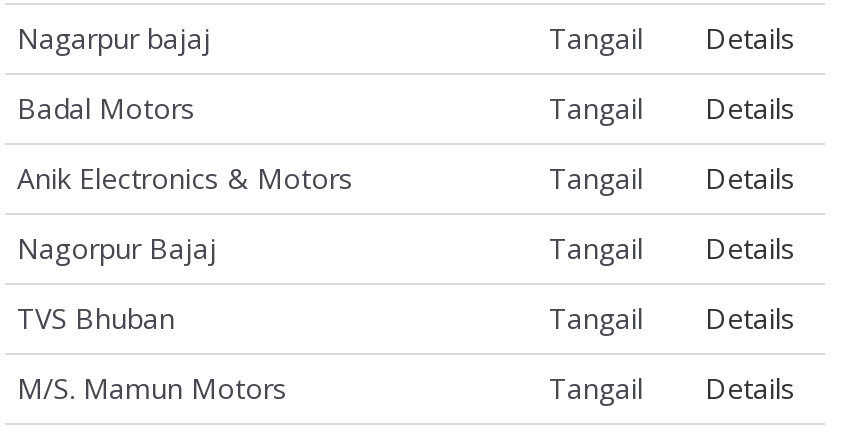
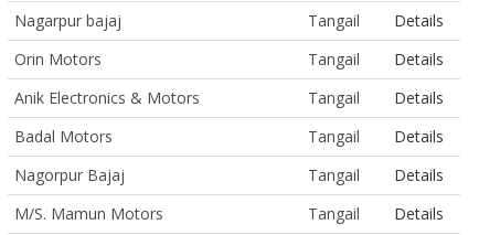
moved down: Badal Motors

+ Orin Motors

moved down: Nagorpur Bajaj

- TVS Bhuban
